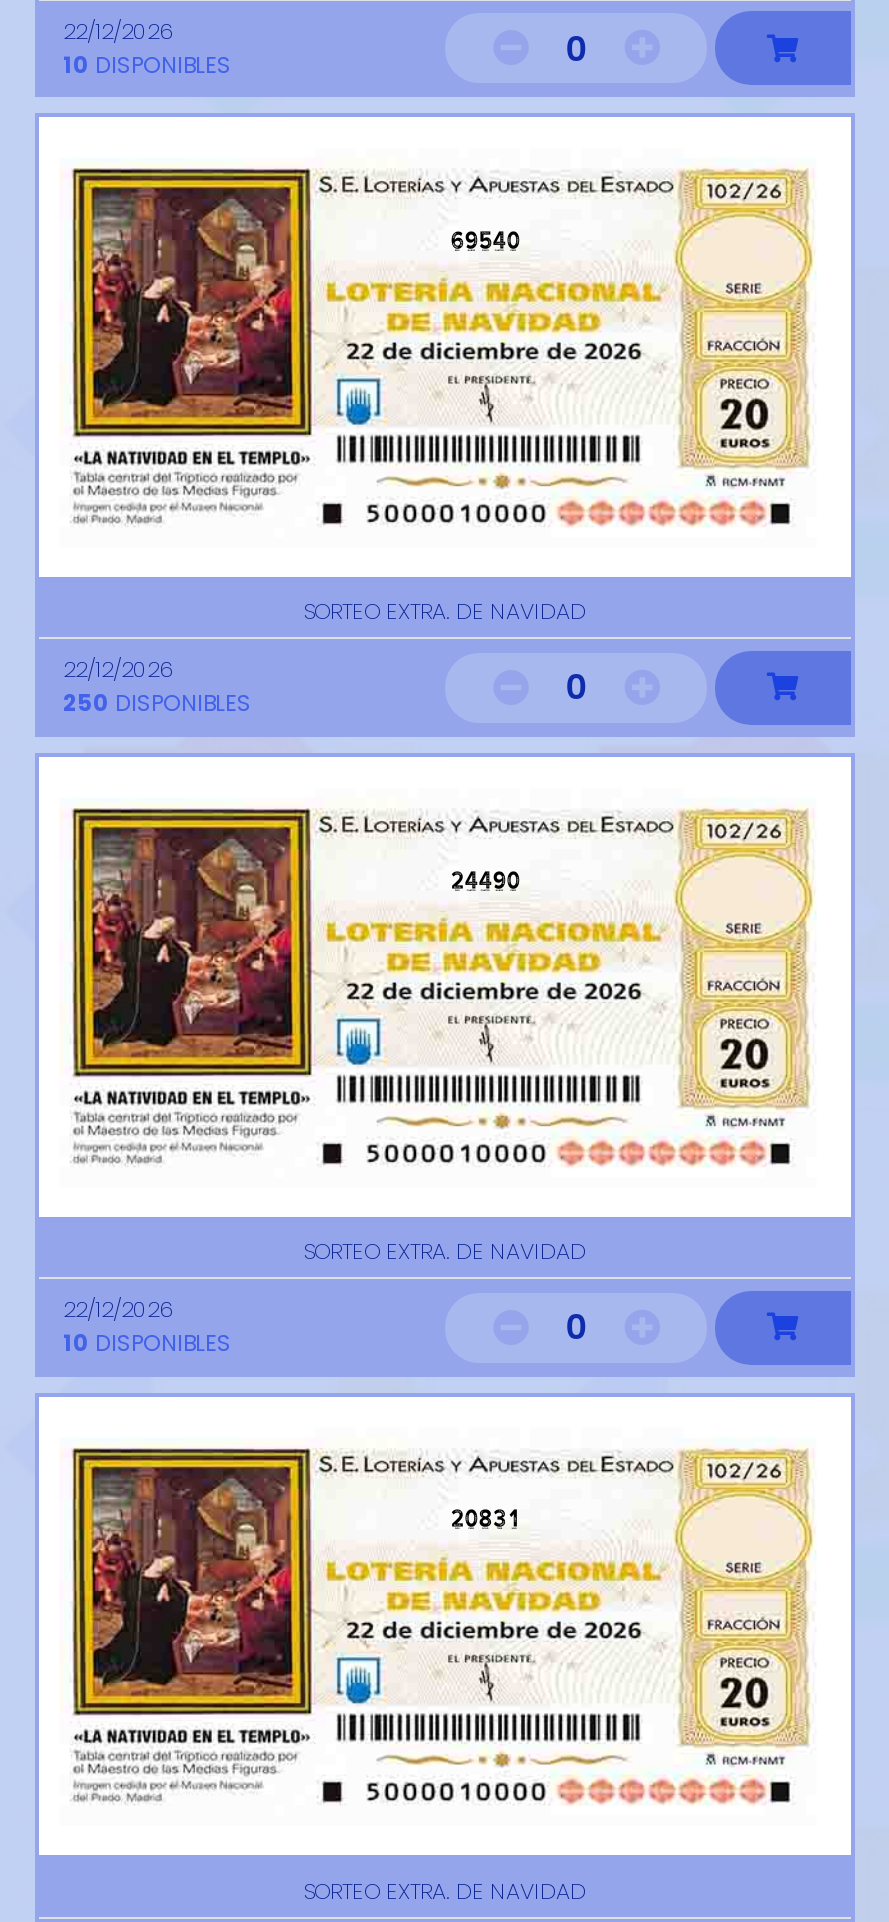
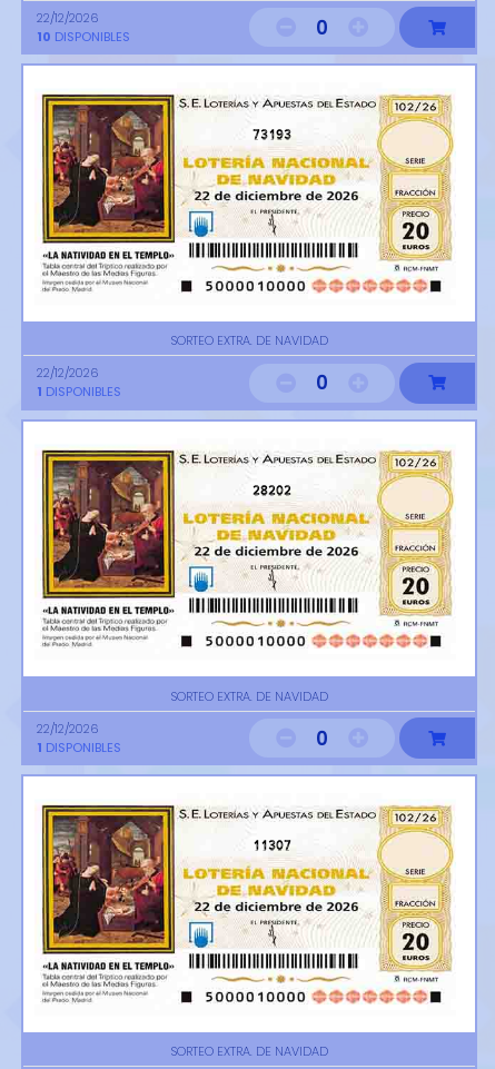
- 69540
+ 73193

- 250 DISPONIBLES
+ 1 DISPONIBLES

- 24490
+ 28202

- 10 DISPONIBLES
+ 1 DISPONIBLES

- 20831
+ 11307
